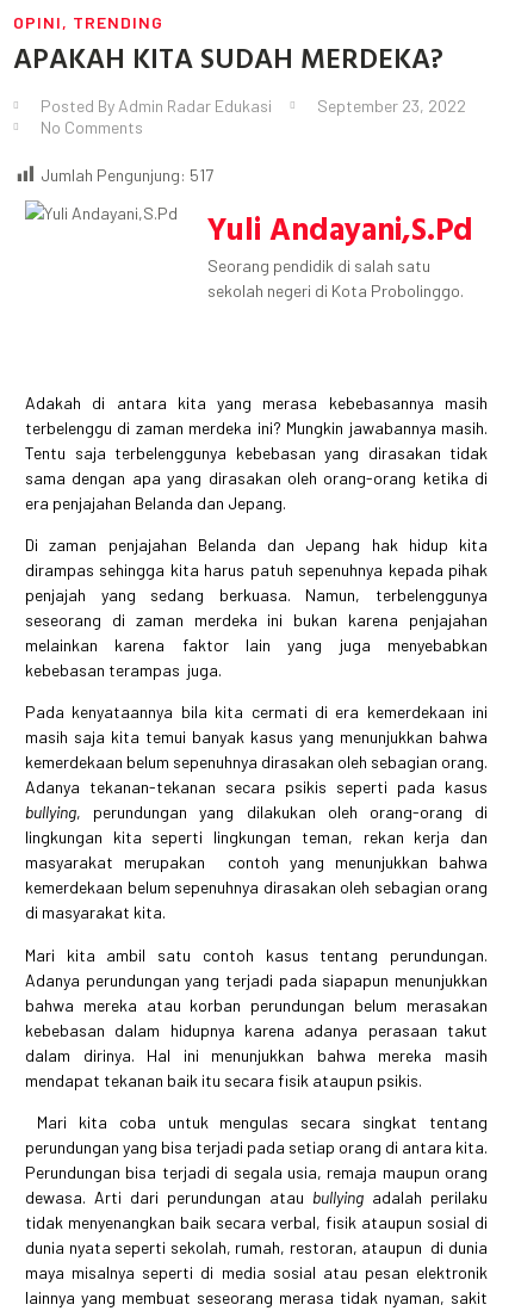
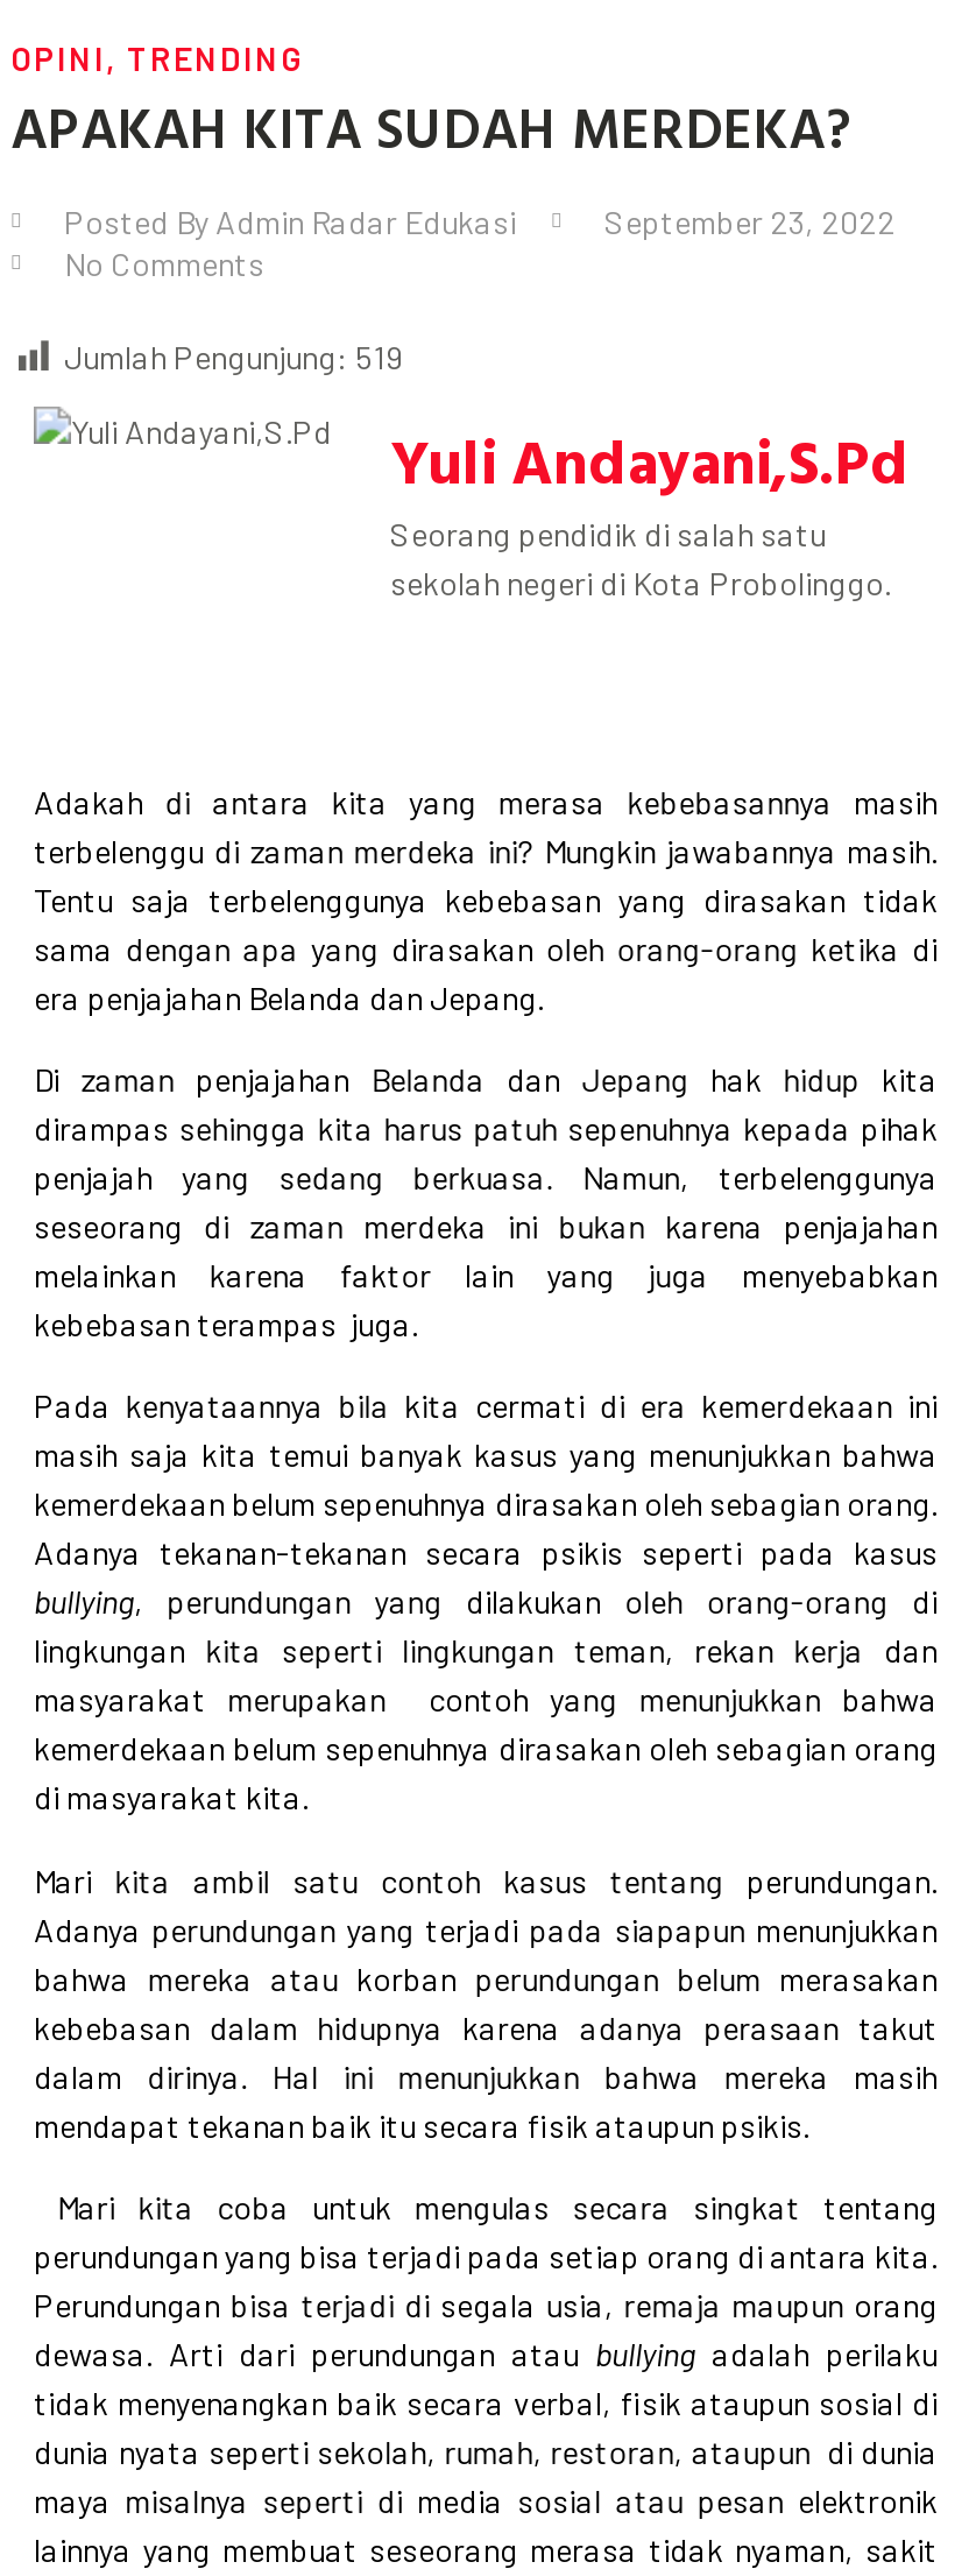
- Jumlah Pengunjung: 517
+ Jumlah Pengunjung: 519
